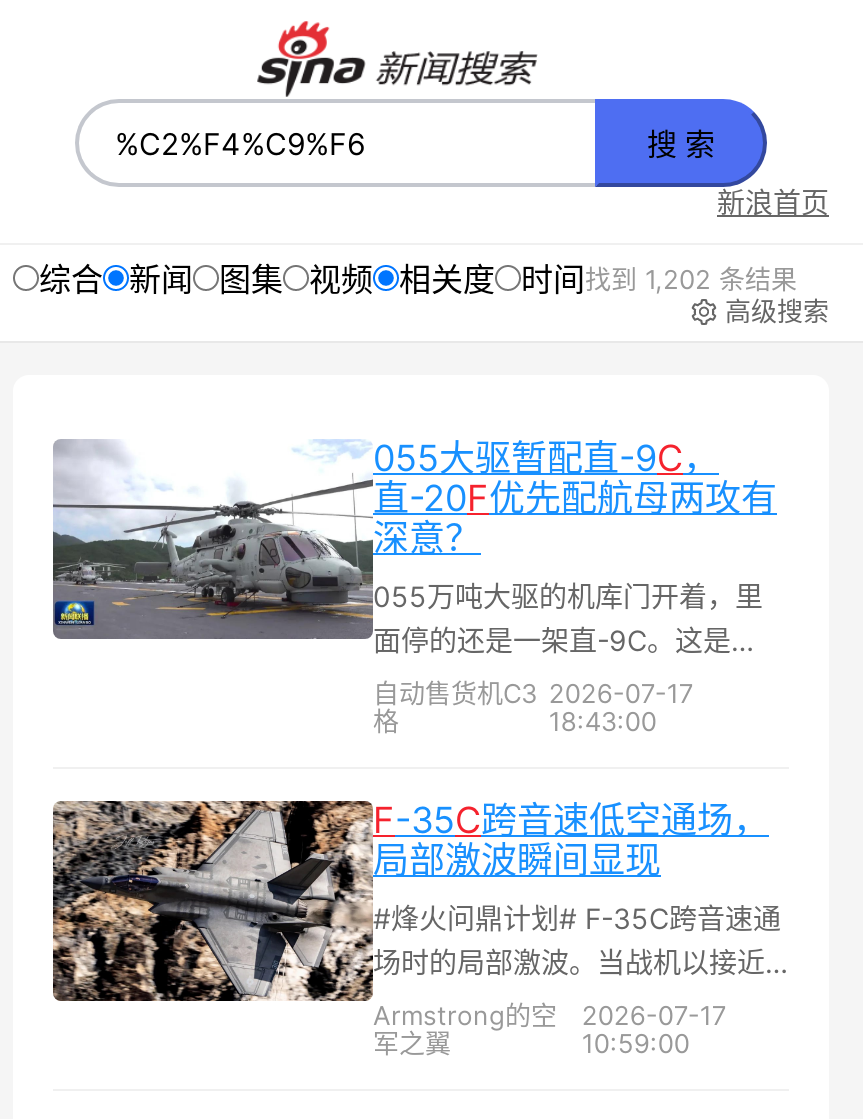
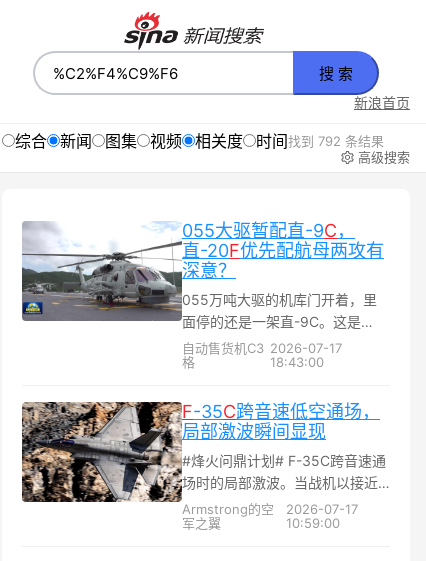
- 时间找到 1,202 条结果
+ 时间找到 792 条结果
